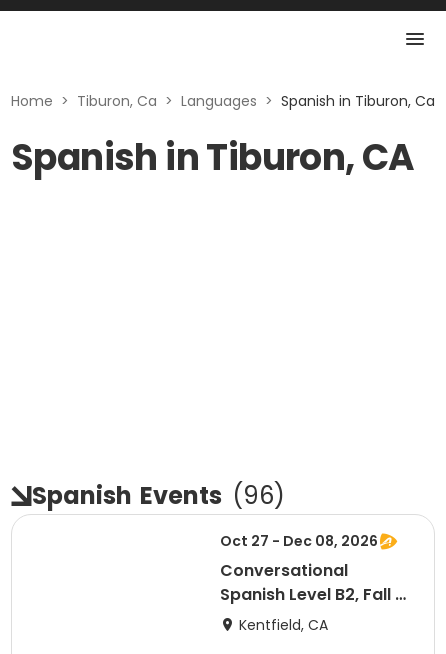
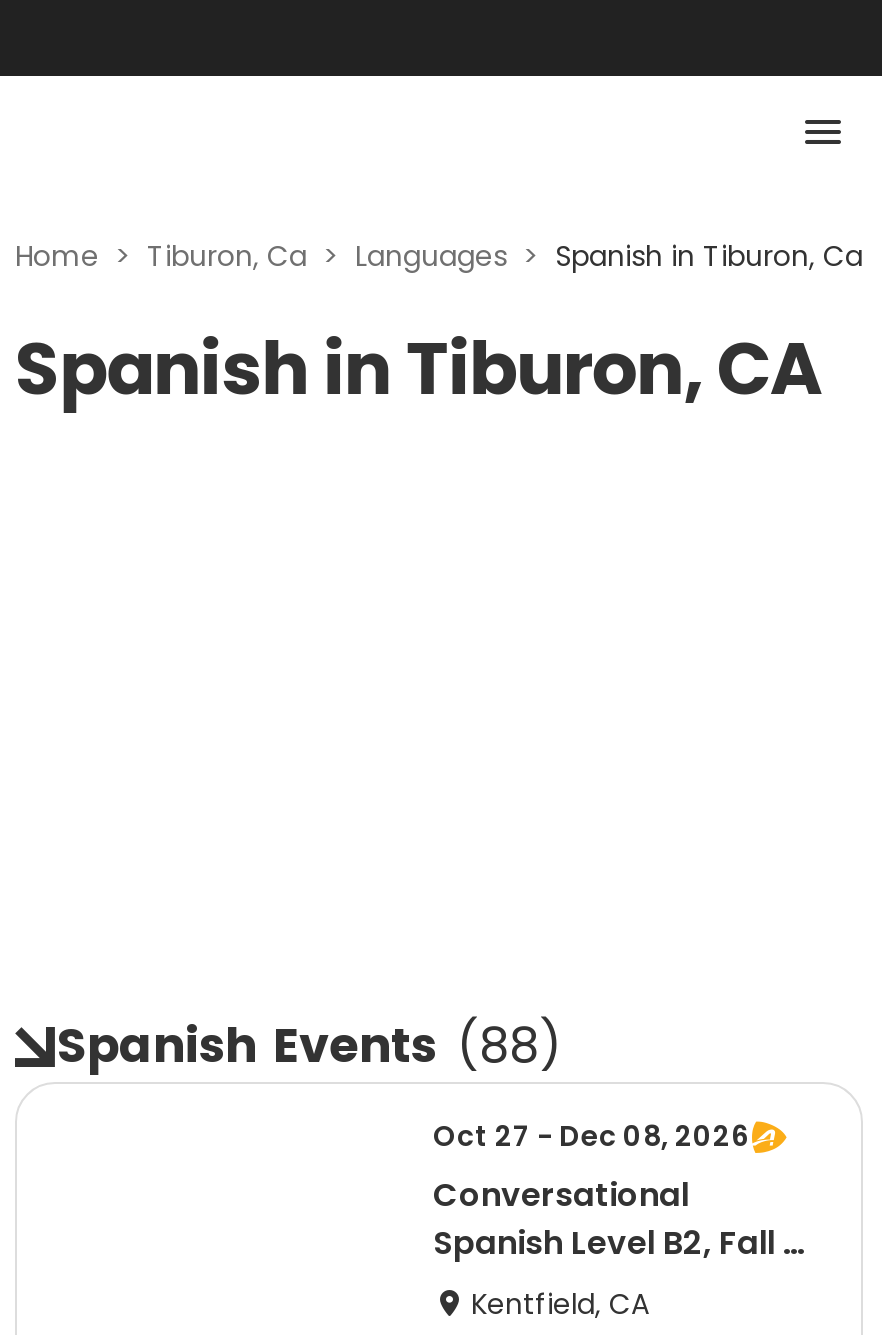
- Spanish Events (96)
+ Spanish Events (88)
